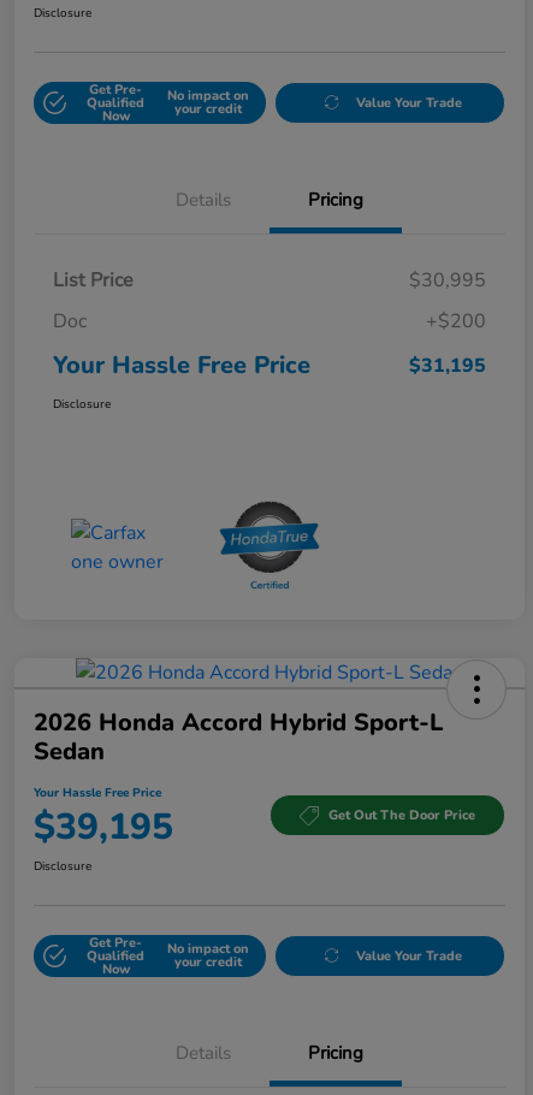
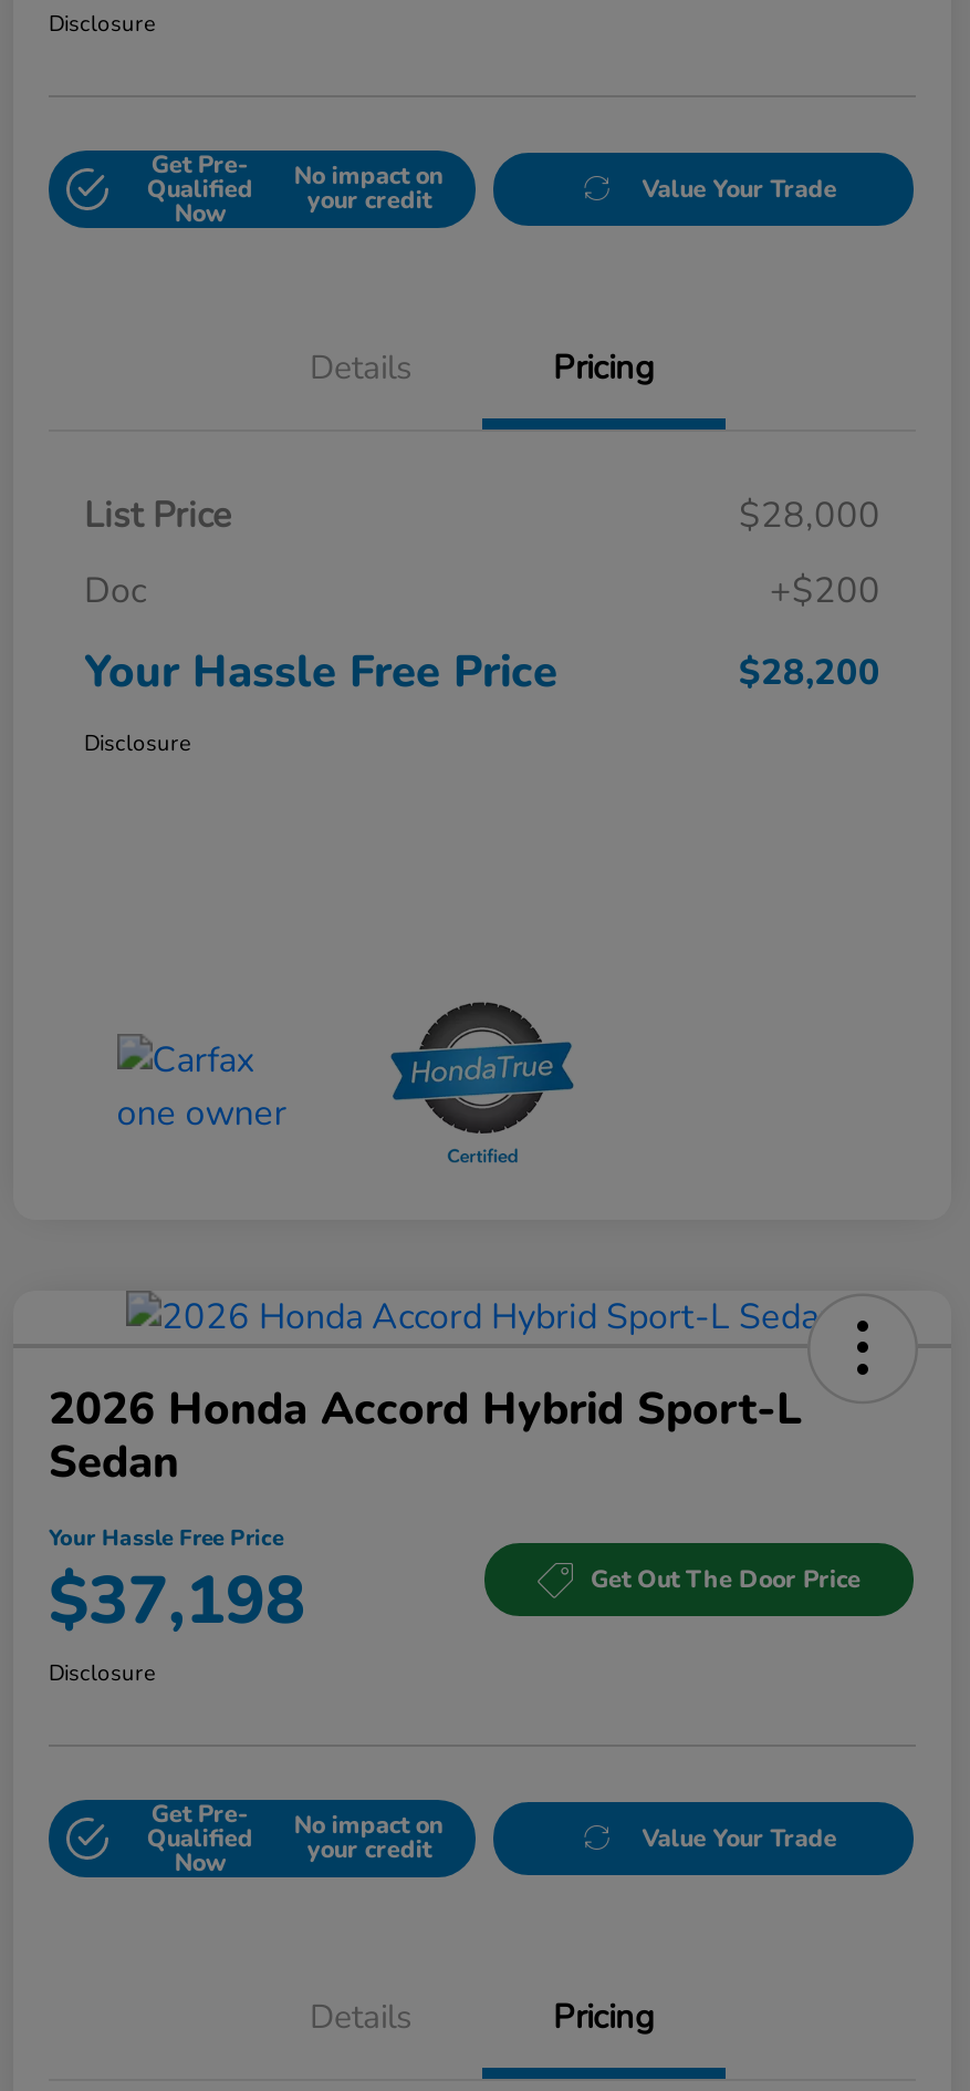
- $30,995
+ $28,000

- $31,195
+ $28,200

- $39,195
+ $37,198
